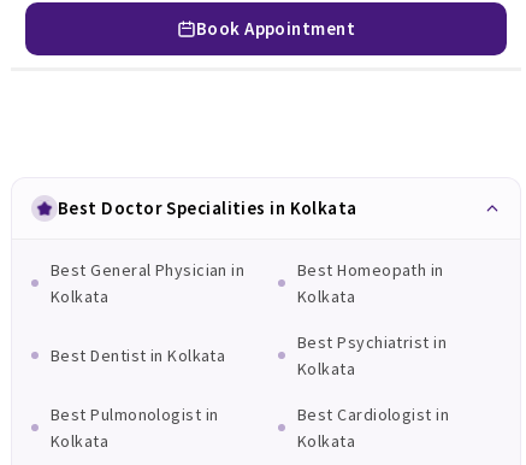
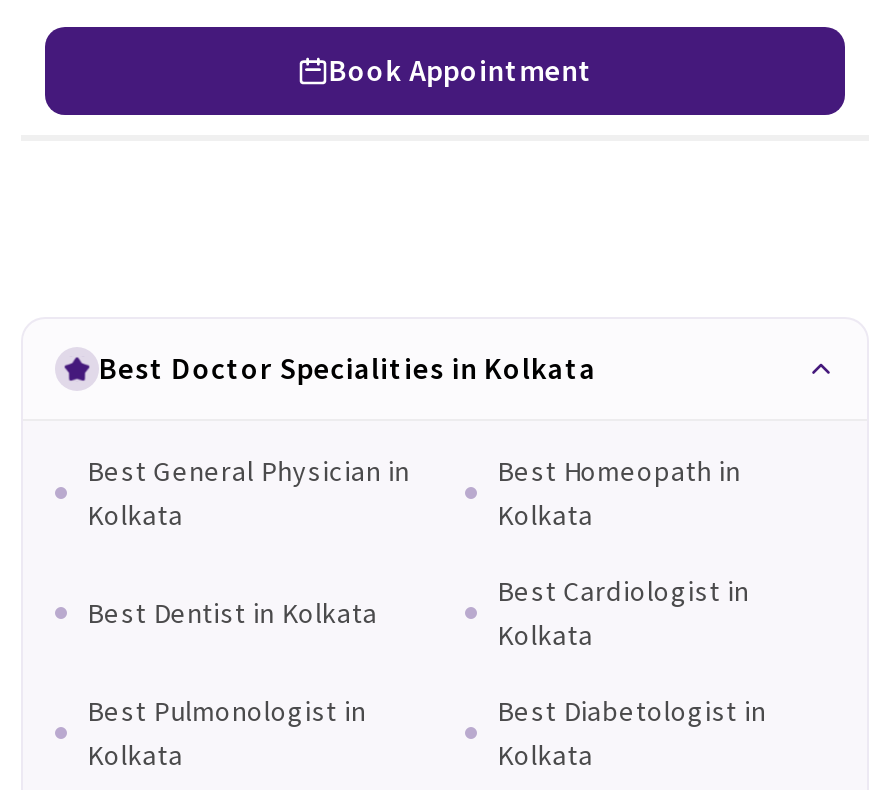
- Best Psychiatrist in

moved up: Best Cardiologist in

+ Best Diabetologist in
